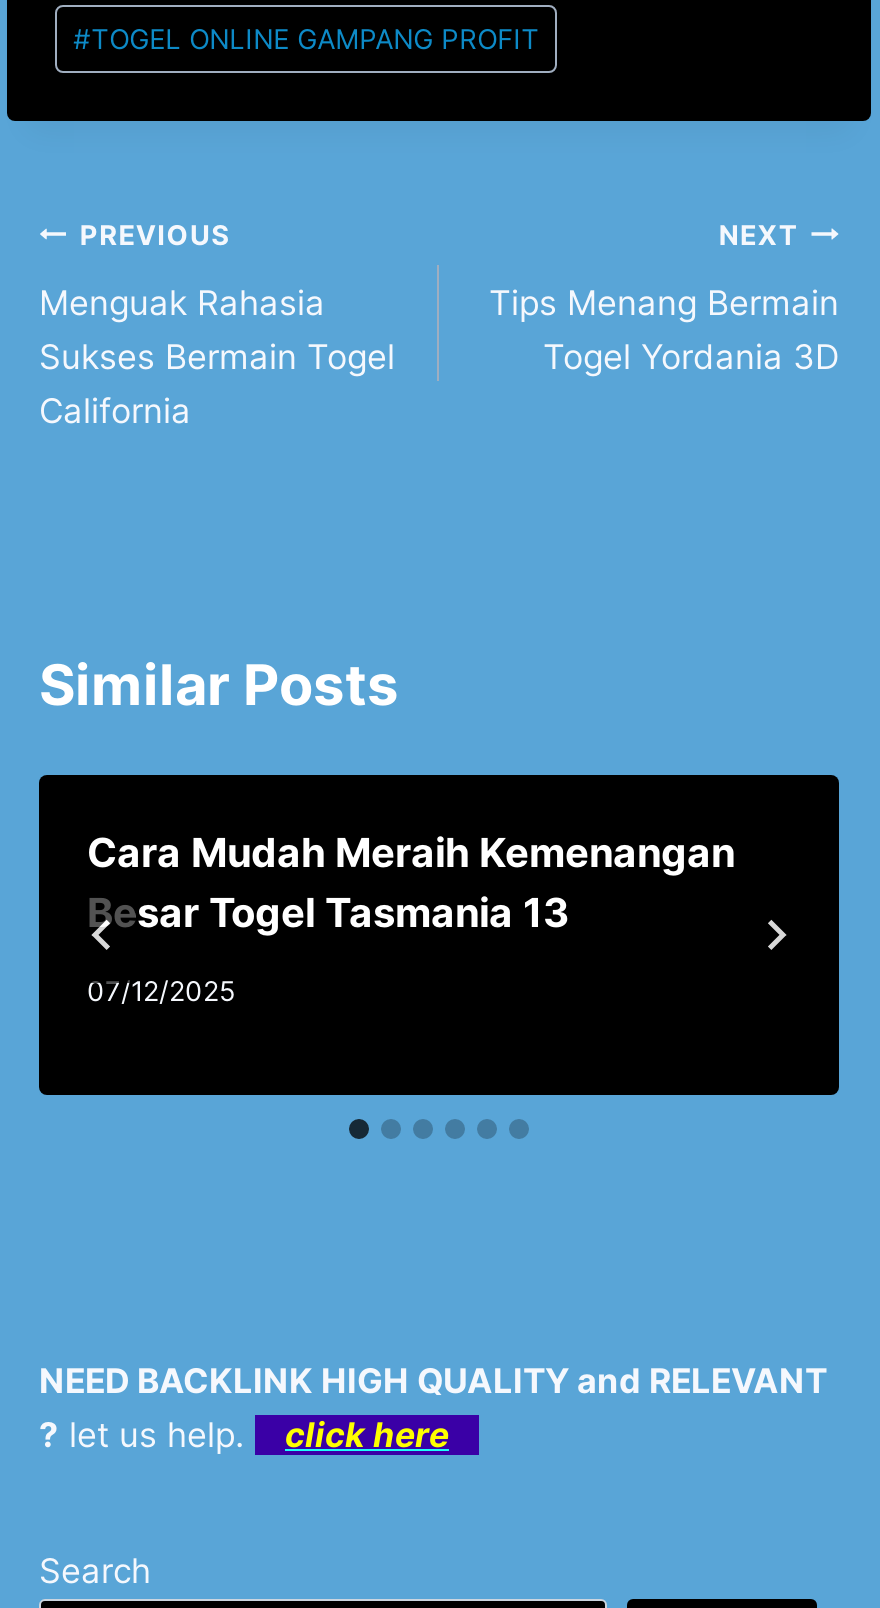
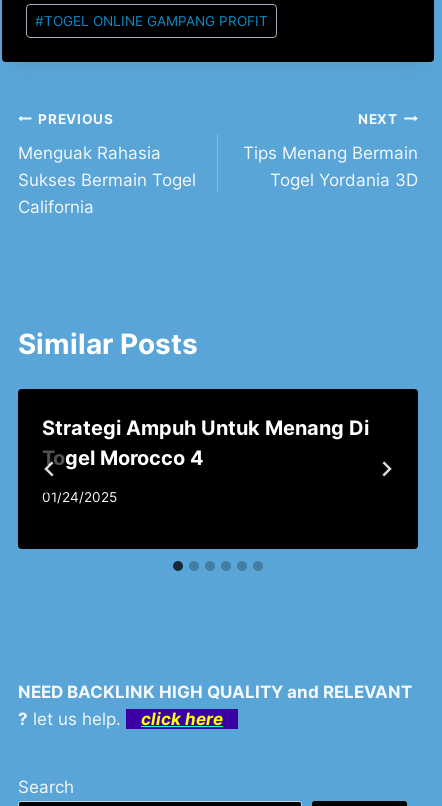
- Cara Mudah Meraih Kemenangan
- Besar Togel Tasmania 13
+ Strategi Ampuh Untuk Menang Di
+ Togel Morocco 4

- 07/12/2025
+ 01/24/2025
